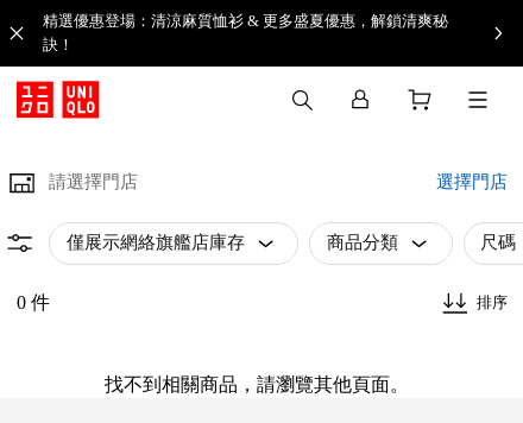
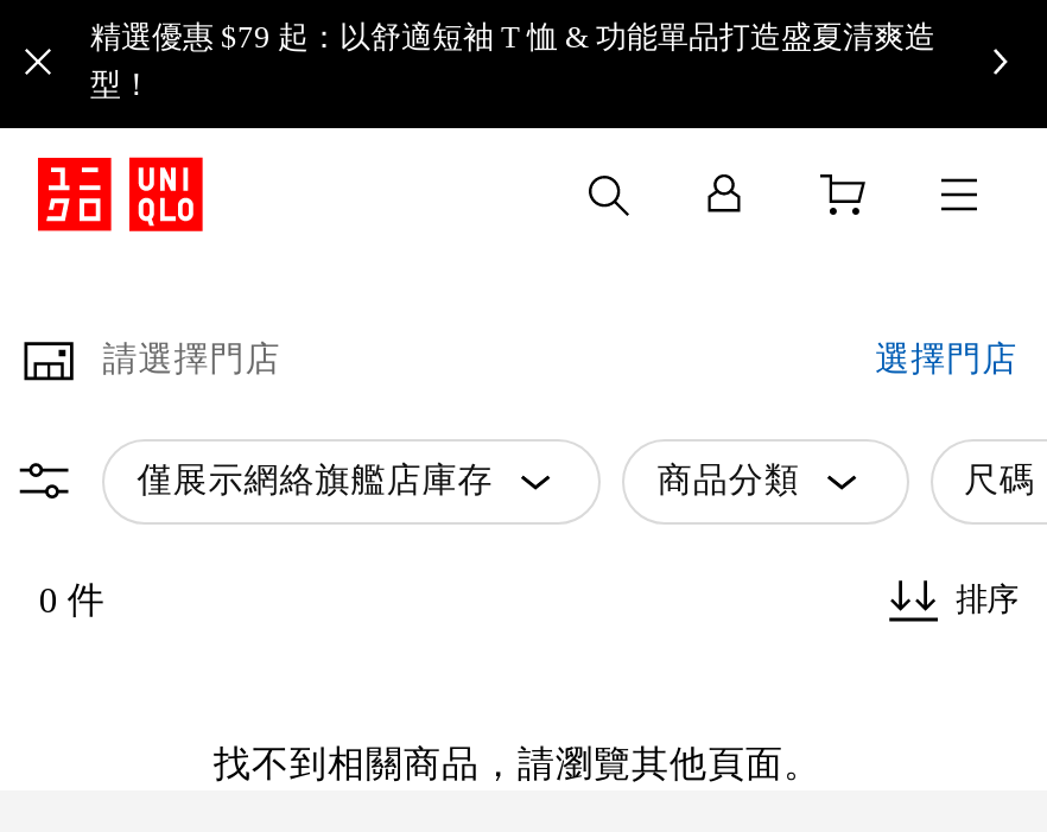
- 精選優惠登場：清涼麻質恤衫 & 更多盛夏優惠，解鎖清爽秘
- 訣！
+ 精選優惠 $79 起：以舒適短袖 T 恤 & 功能單品打造盛夏清爽造
+ 型！
